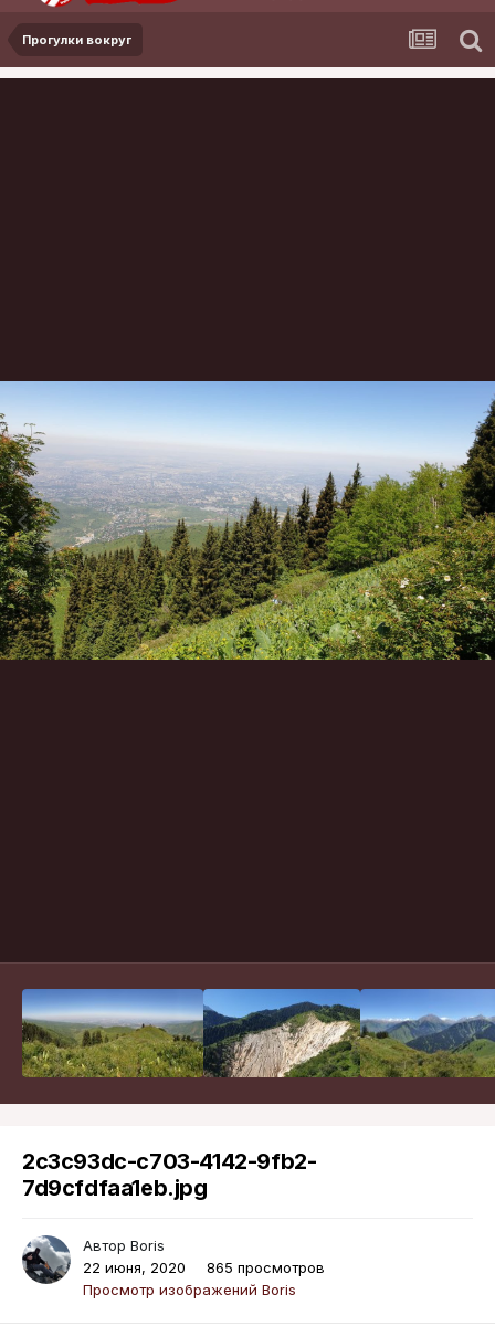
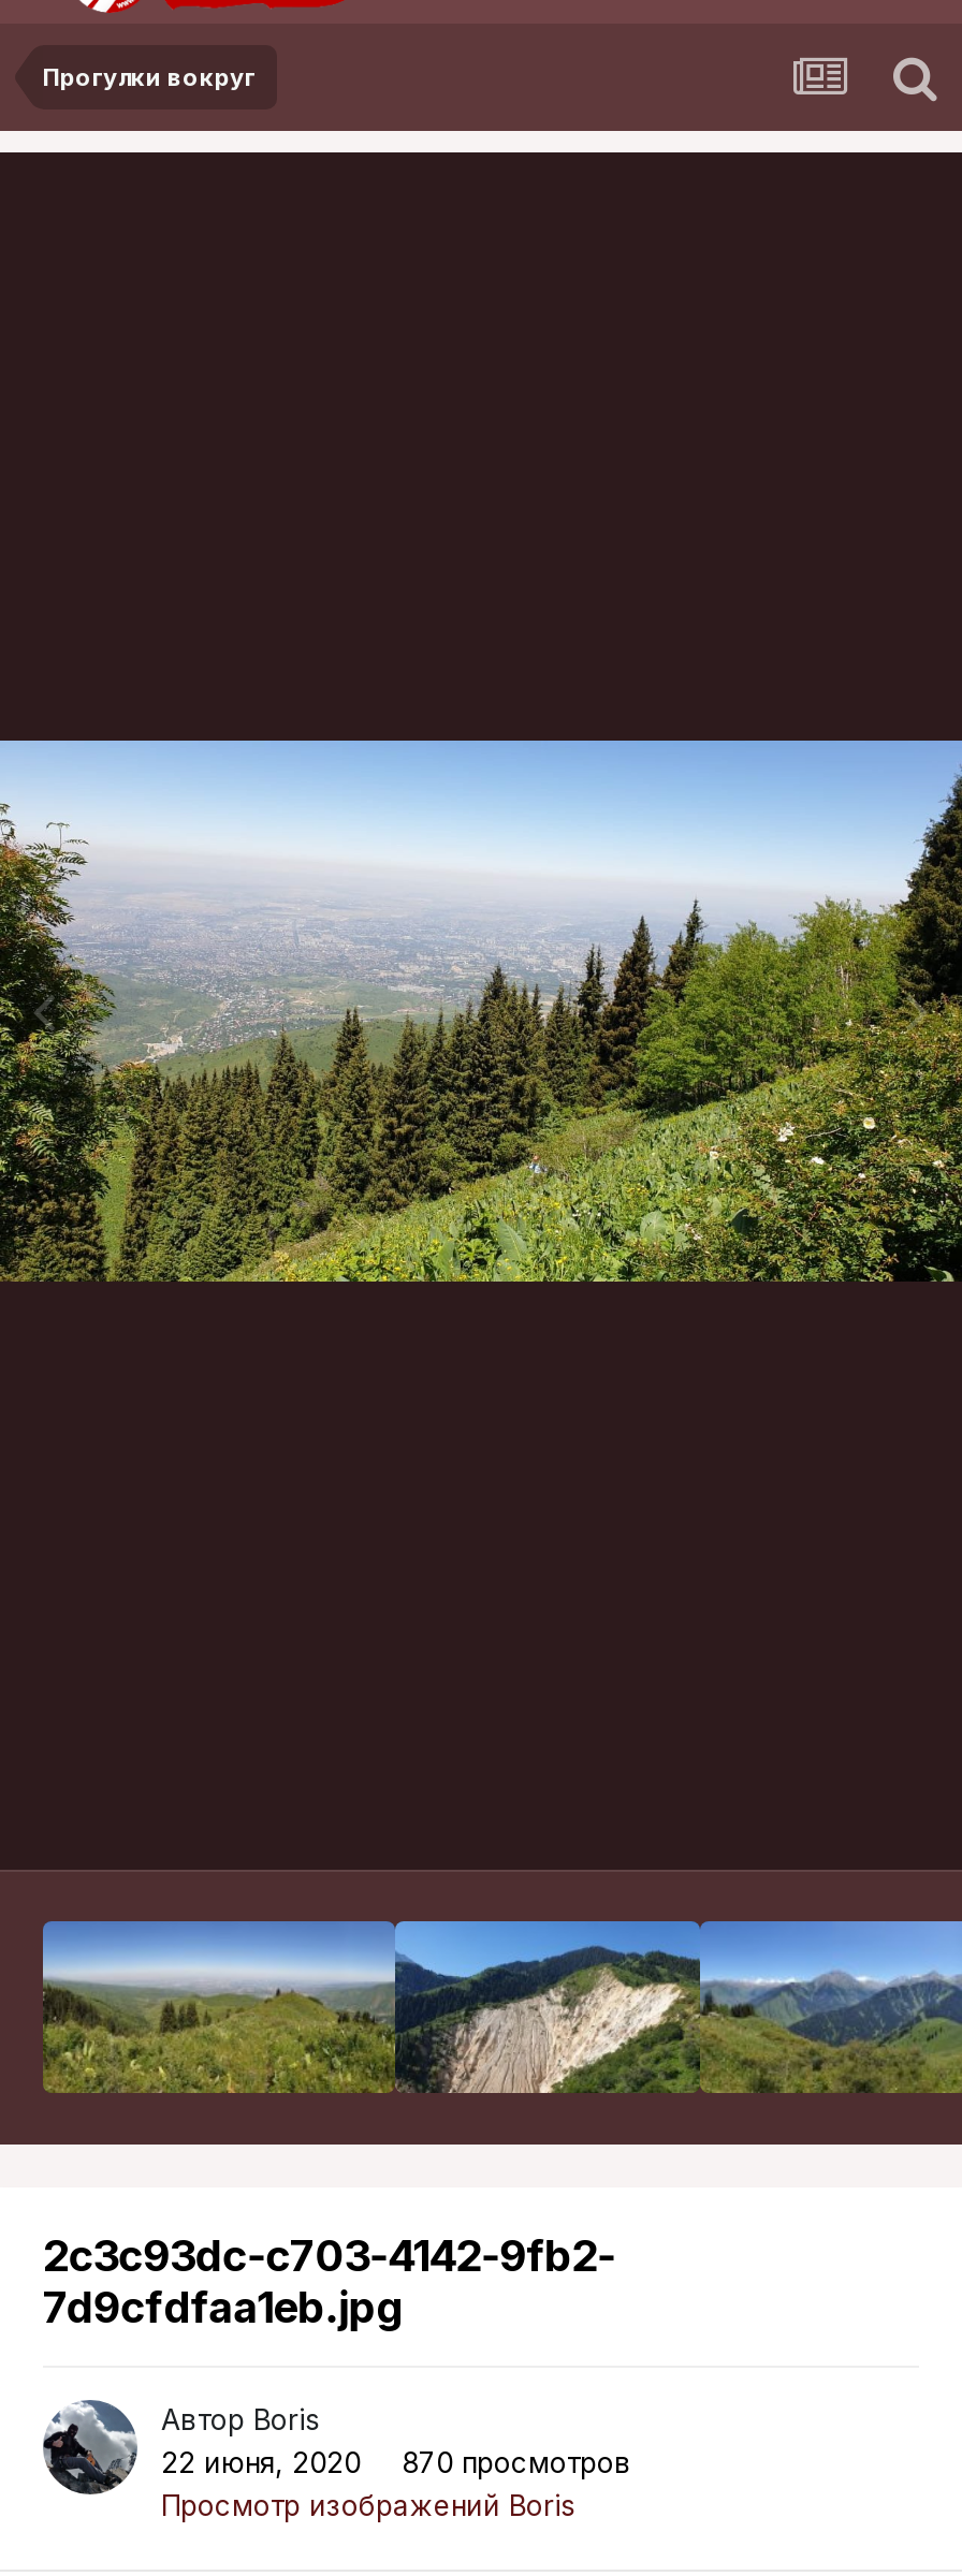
- 22 июня, 2020 865 просмотров
+ 22 июня, 2020 870 просмотров
